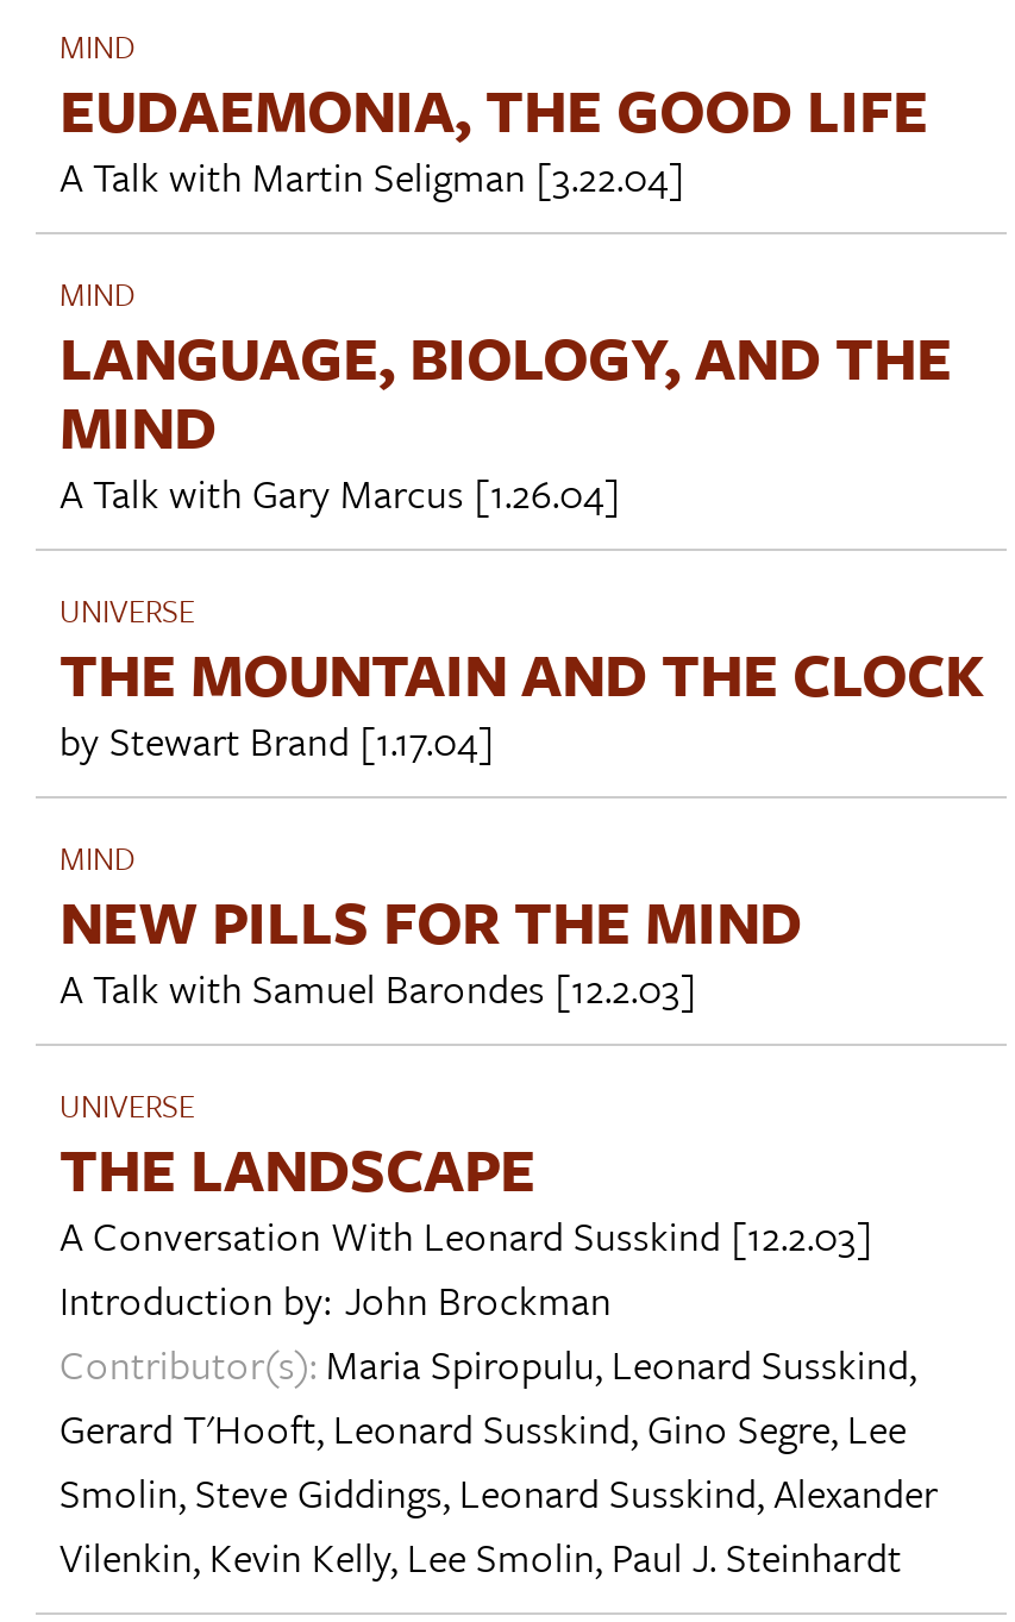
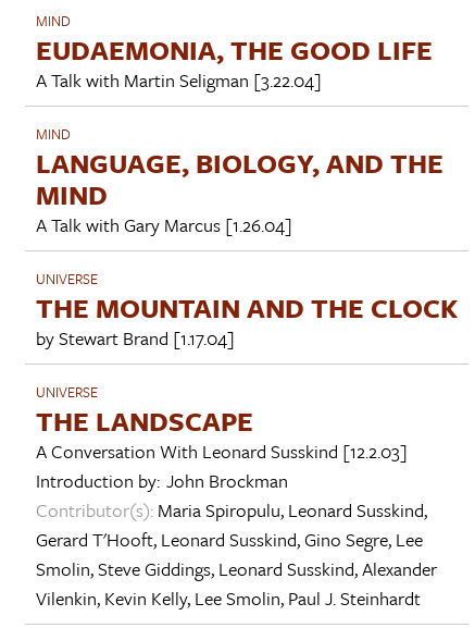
- MIND
- NEW PILLS FOR THE MIND
- A Talk with Samuel Barondes [12.2.03]
